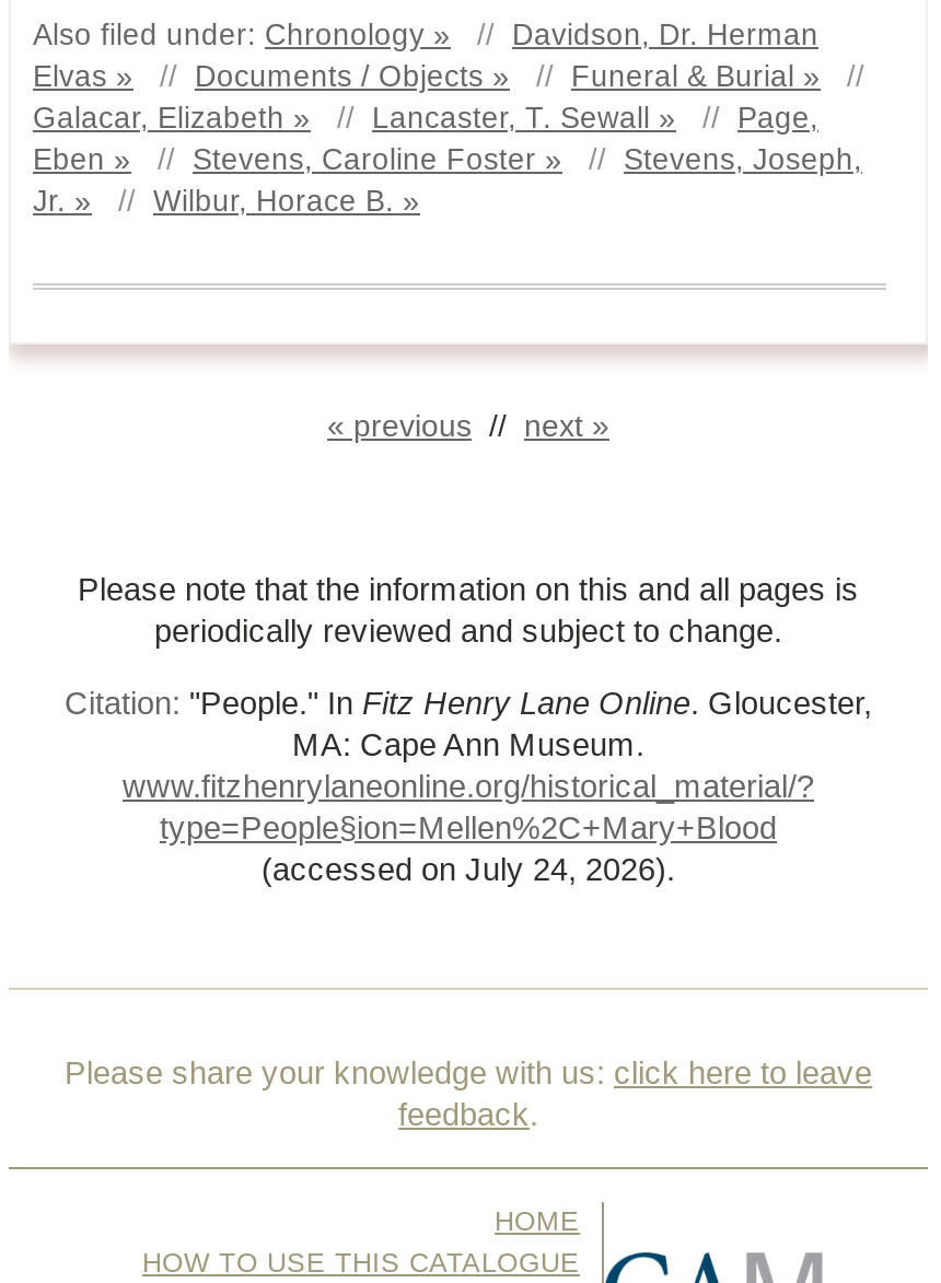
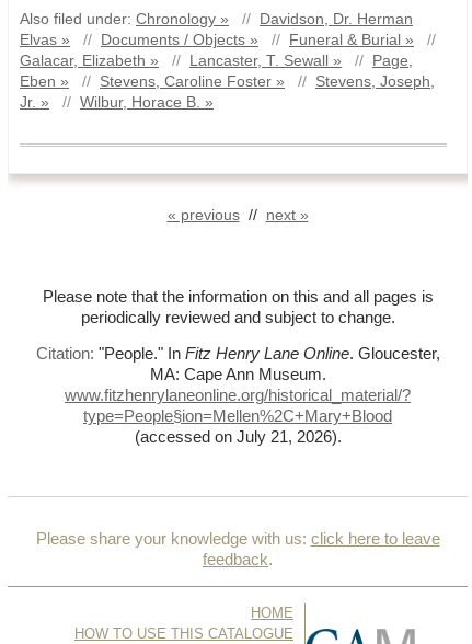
- (accessed on July 24, 2026).
+ (accessed on July 21, 2026).
